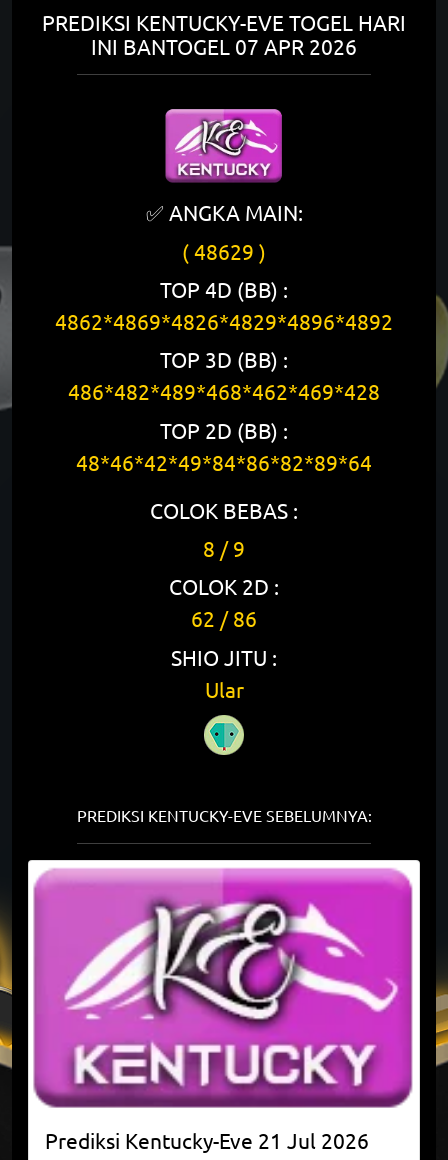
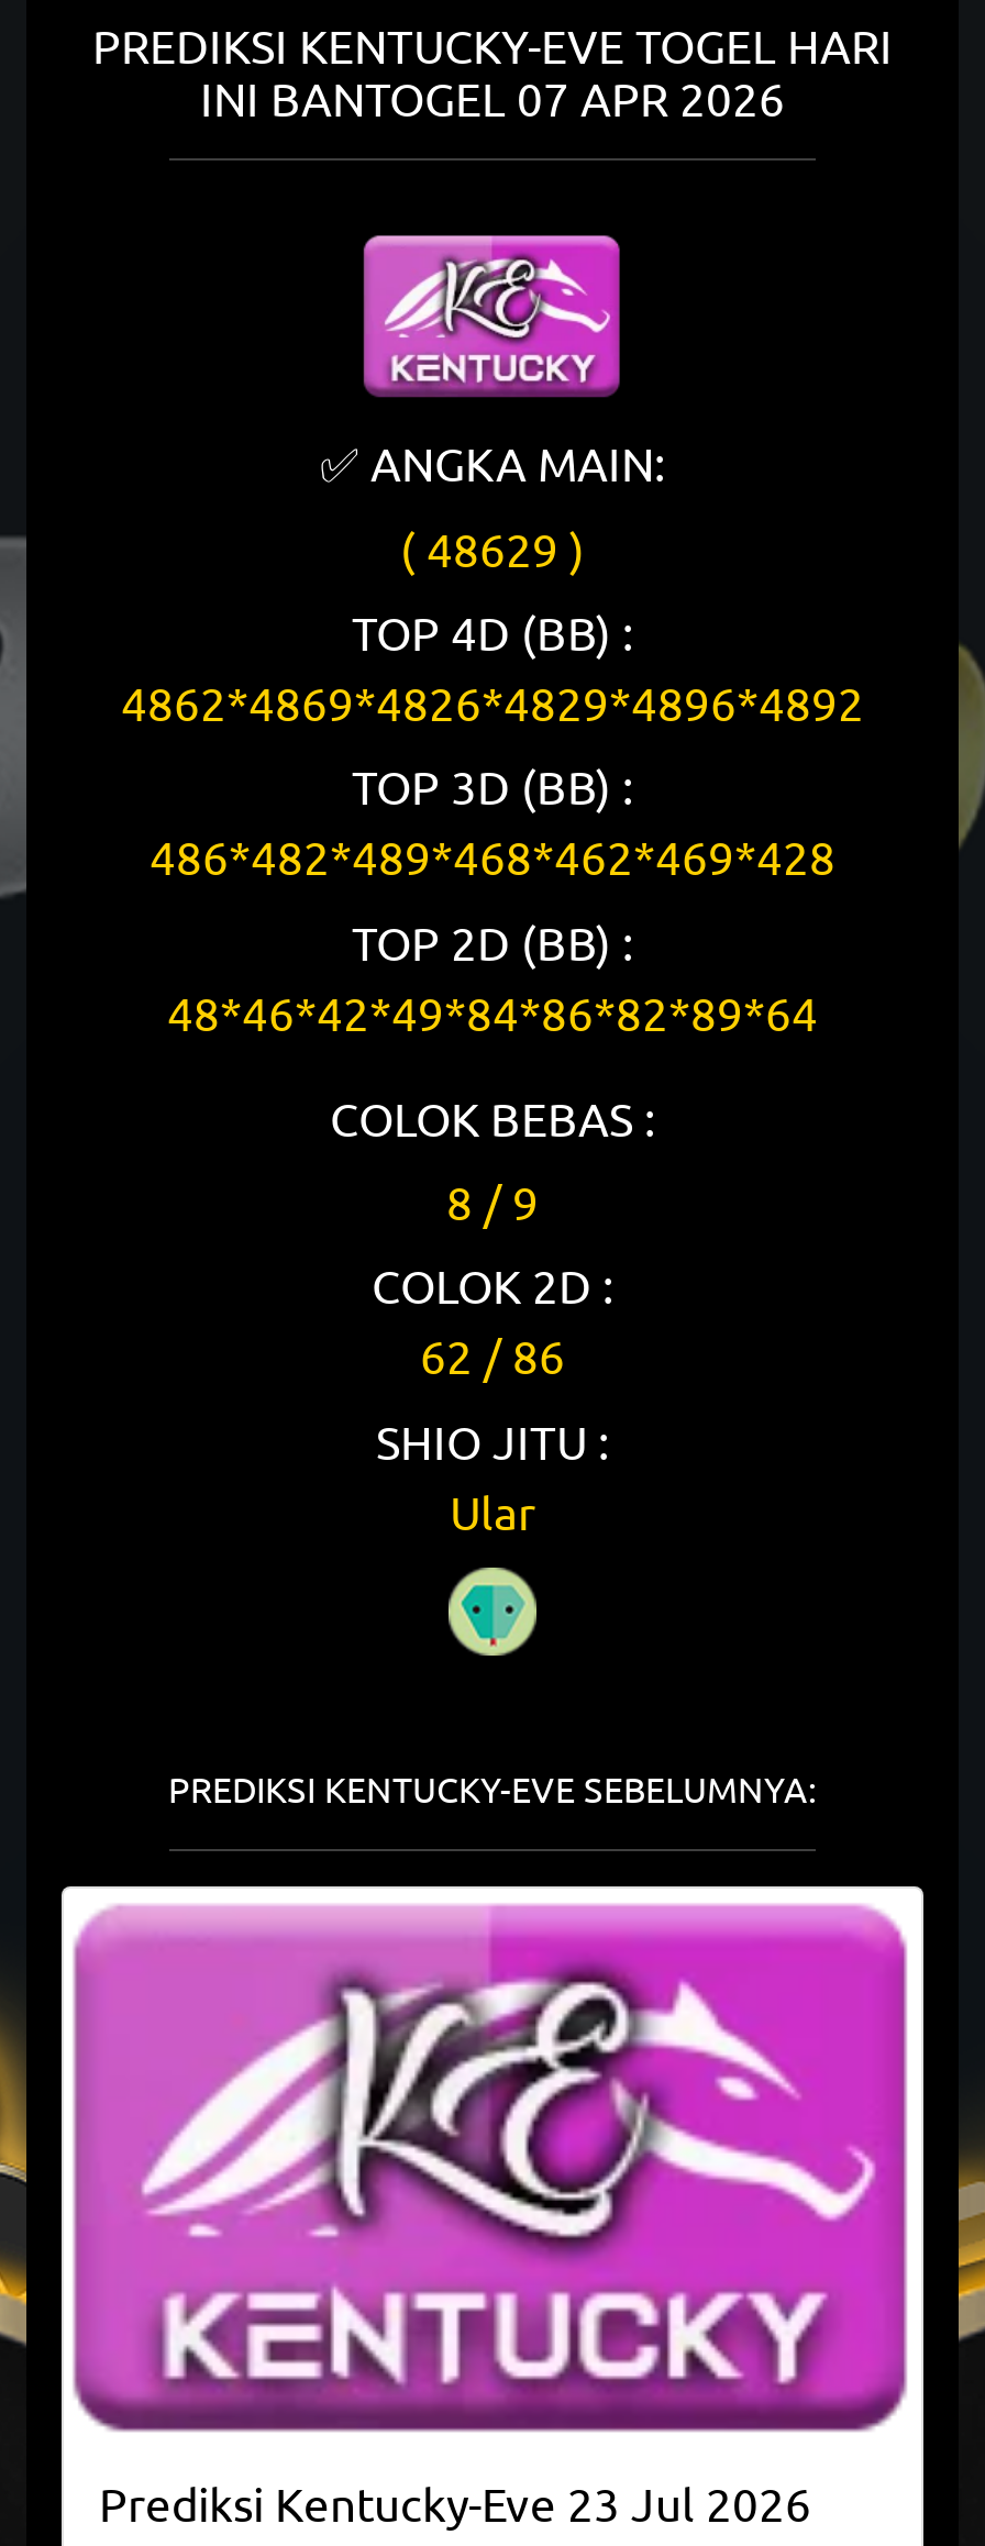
- Prediksi Kentucky-Eve 21 Jul 2026
+ Prediksi Kentucky-Eve 23 Jul 2026
